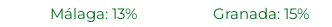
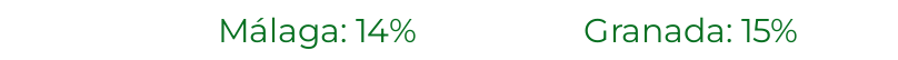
- Málaga: 13%
+ Málaga: 14%
